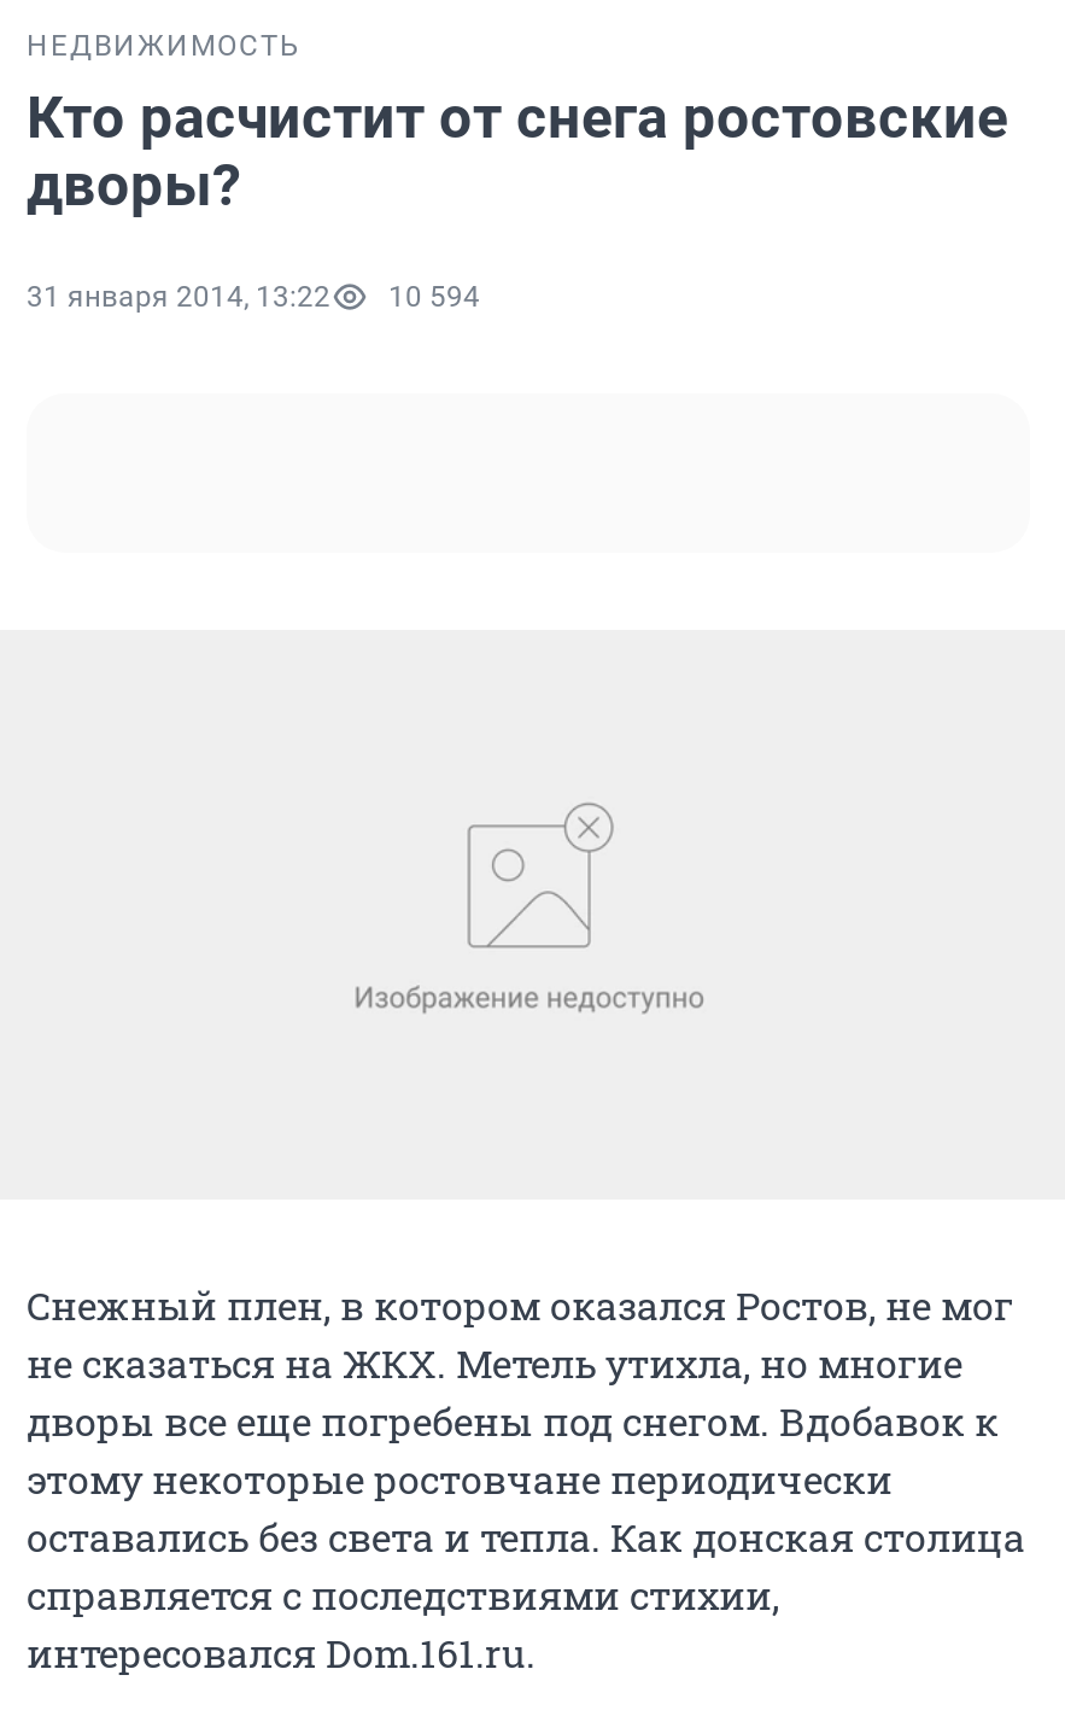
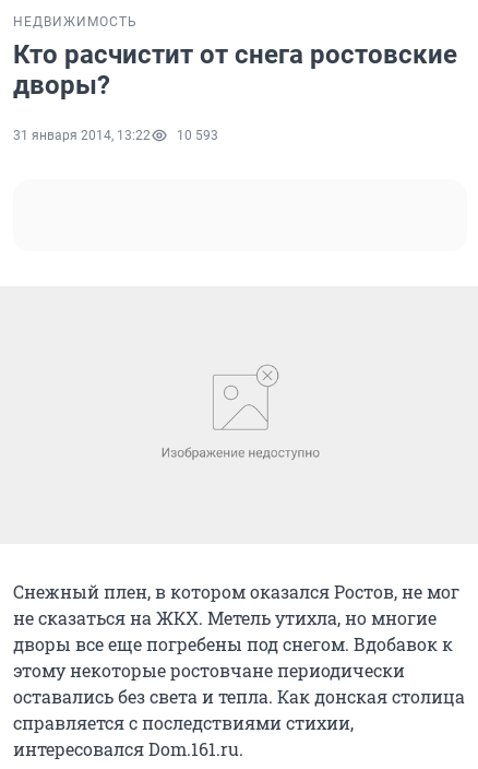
- 31 января 2014, 13:22 10 594
+ 31 января 2014, 13:22 10 593
